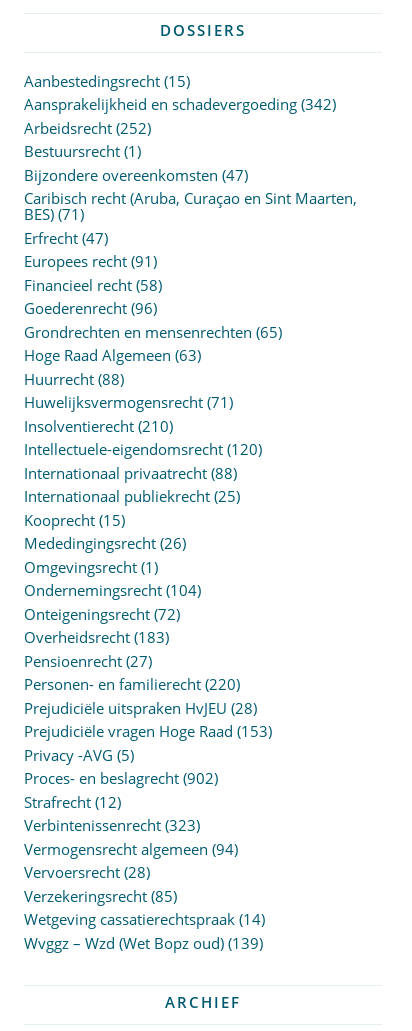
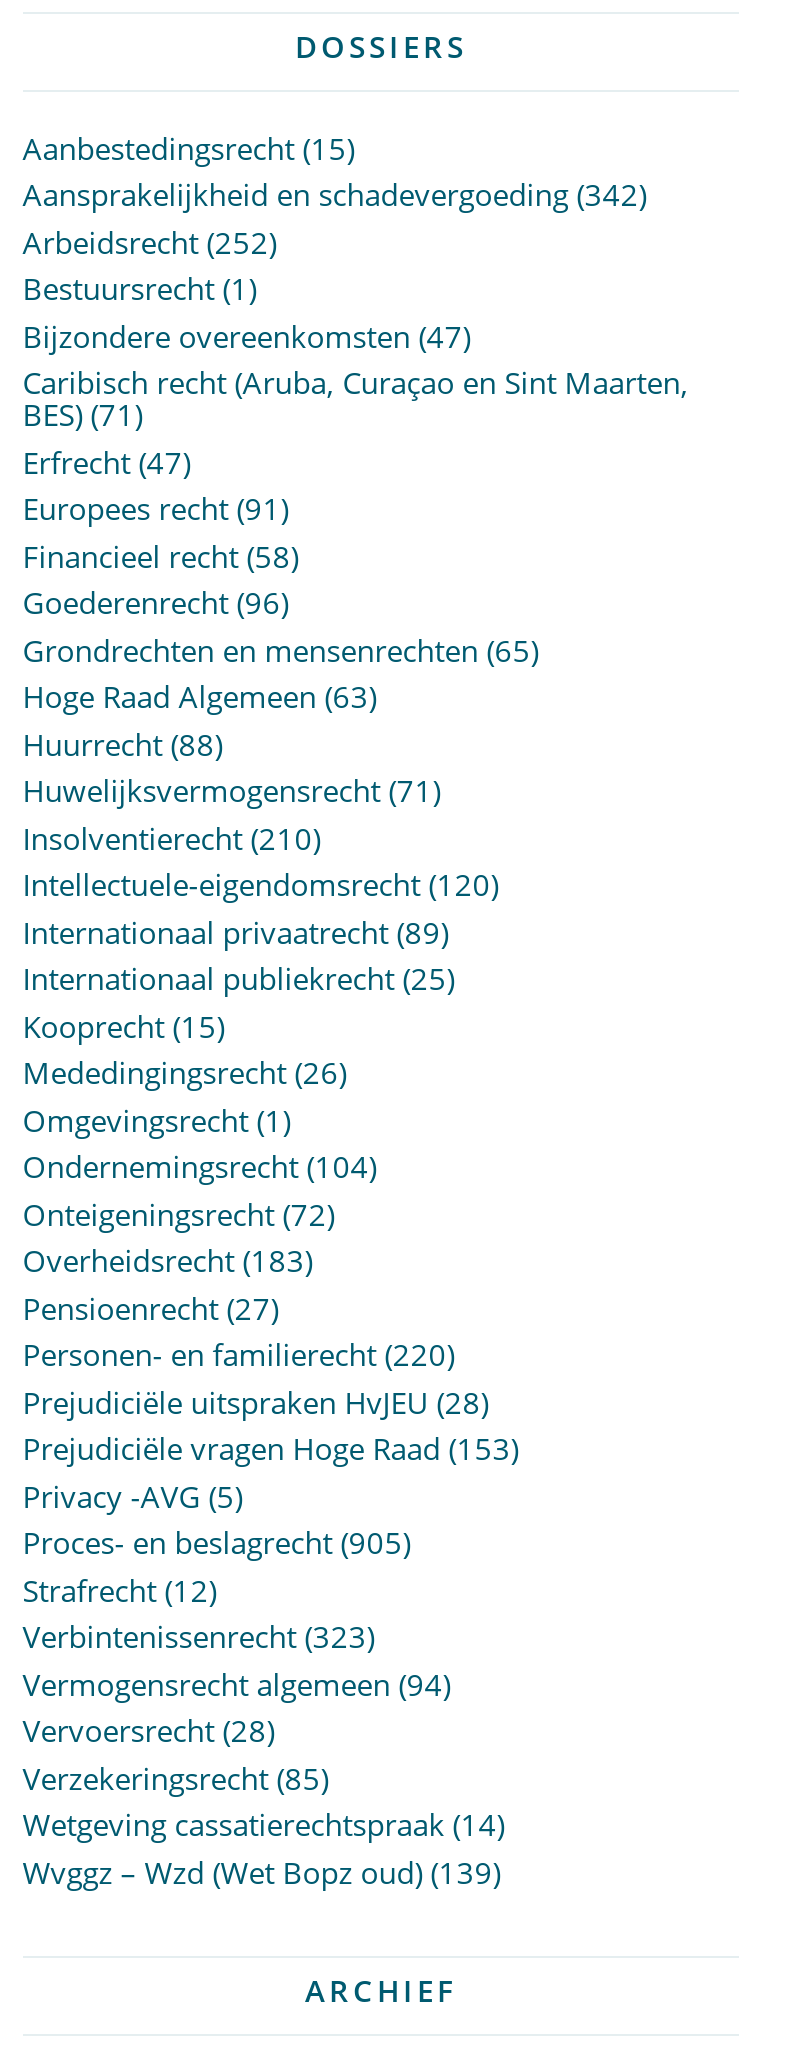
- Internationaal privaatrecht (88)
+ Internationaal privaatrecht (89)

- Proces- en beslagrecht (902)
+ Proces- en beslagrecht (905)
